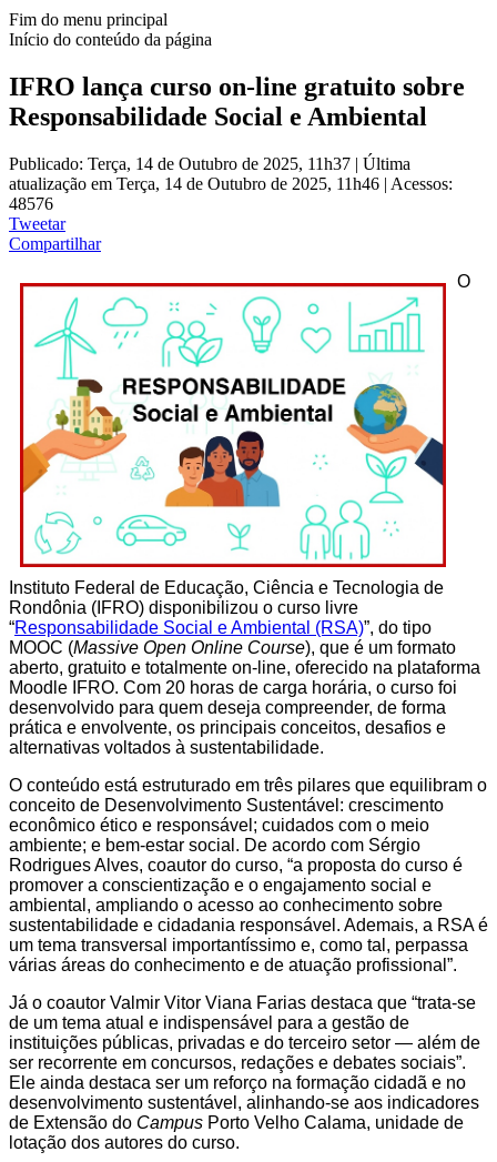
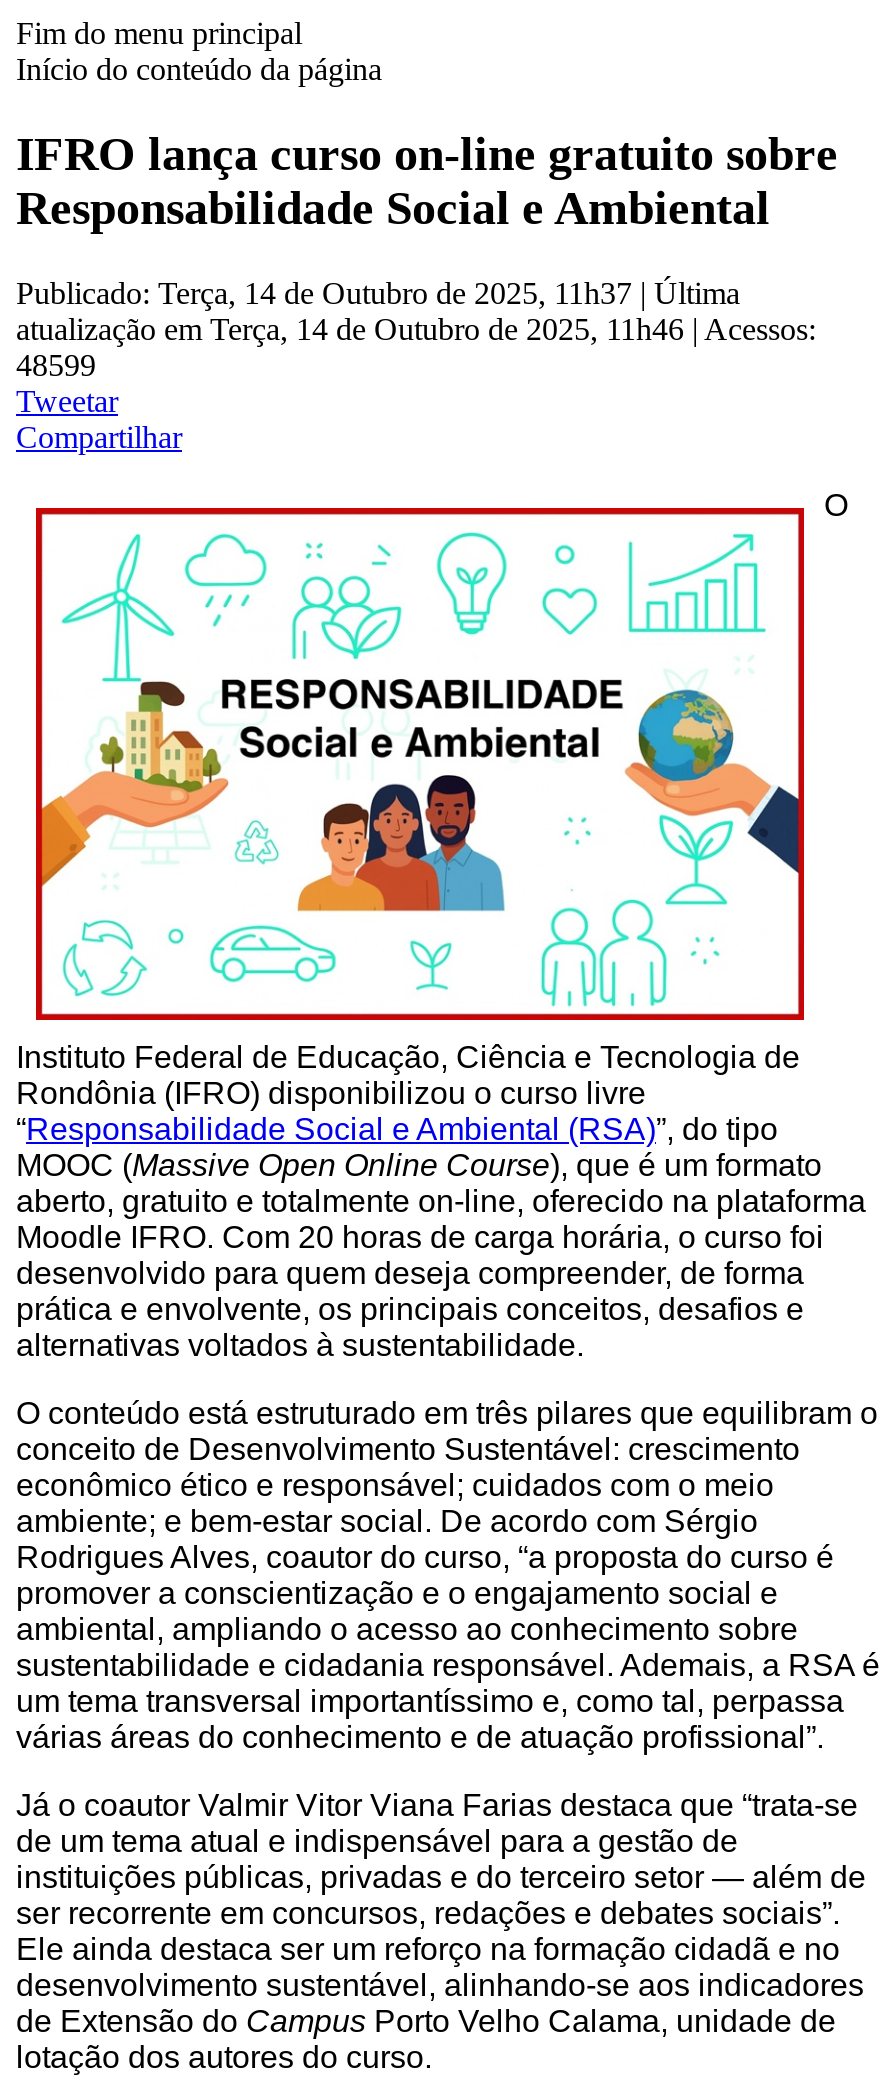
- 48576
+ 48599
